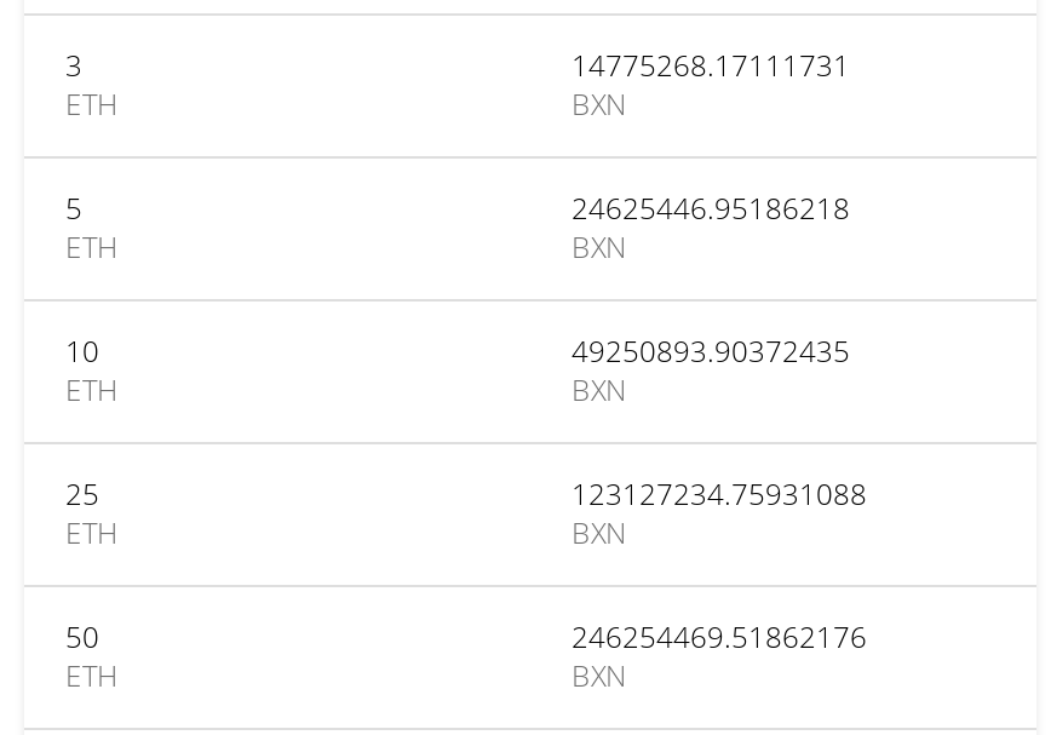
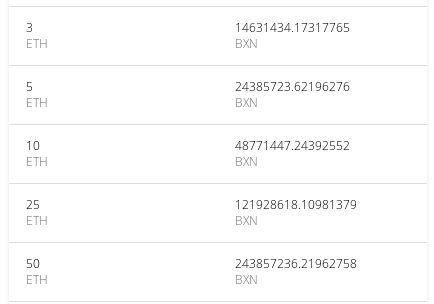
- 14775268.17111731
+ 14631434.17317765

- 24625446.95186218
+ 24385723.62196276

- 49250893.90372435
+ 48771447.24392552

- 123127234.75931088
+ 121928618.10981379

- 246254469.51862176
+ 243857236.21962758
